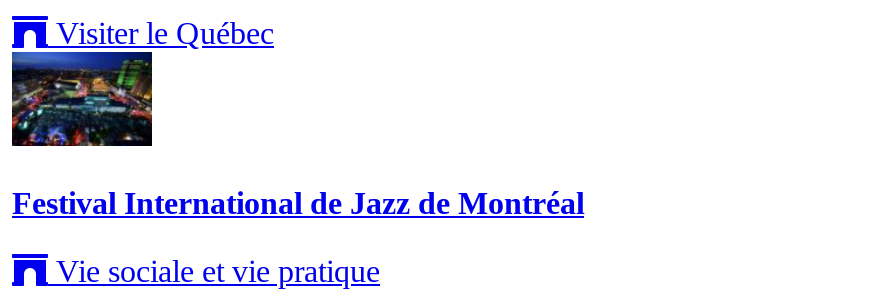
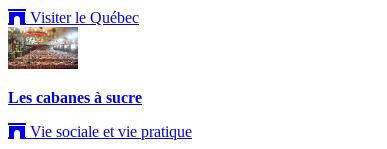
- [image]
- Festival International de Jazz de Montréal
+ [image]
+ Les cabanes à sucre
